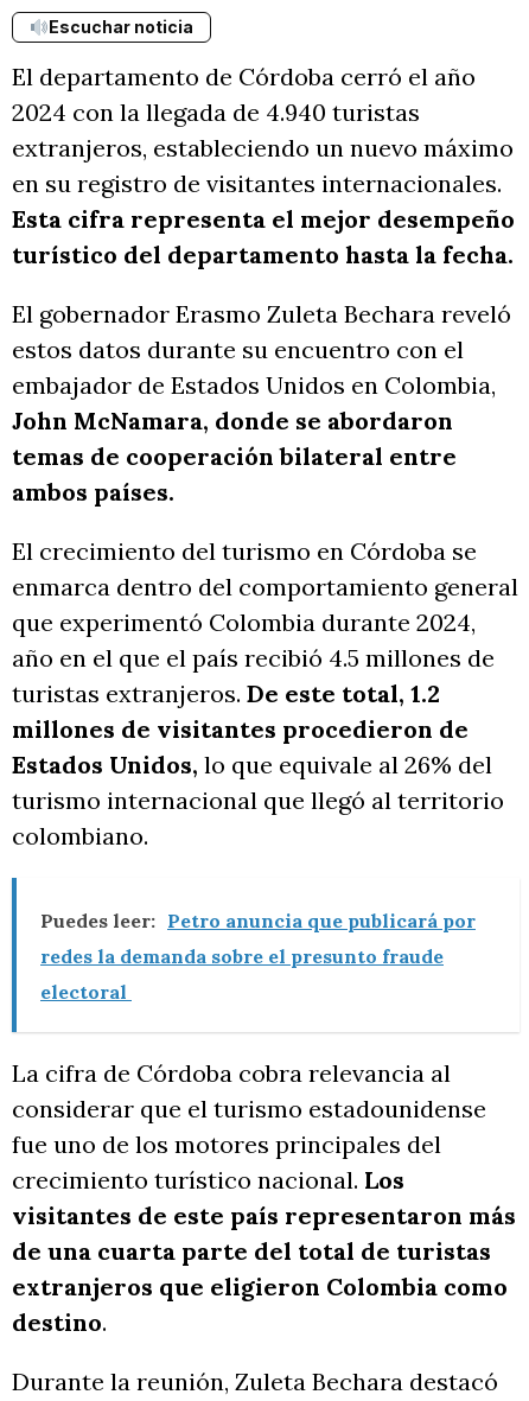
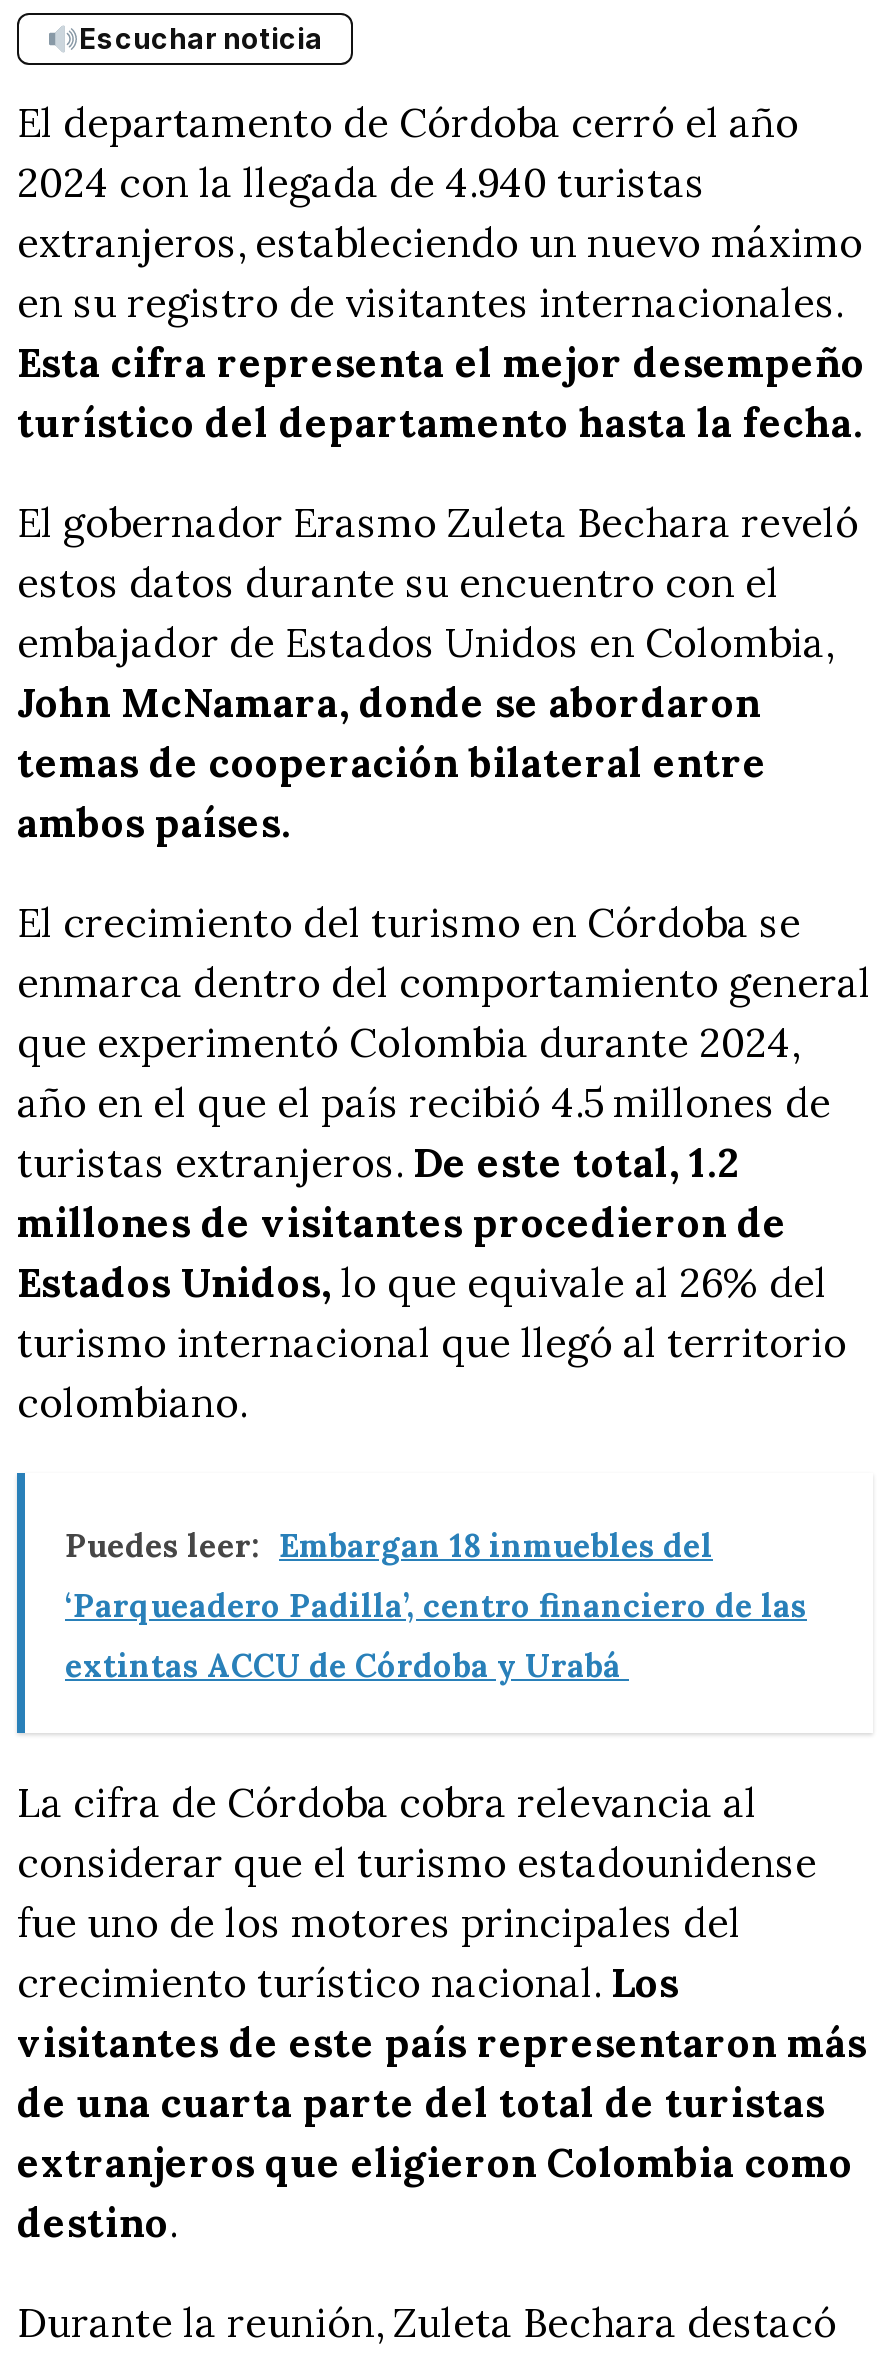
- Puedes leer: Petro anuncia que publicará por
+ Puedes leer: Embargan 18 inmuebles del

- redes la demanda sobre el presunto fraude
+ ‘Parqueadero Padilla’, centro financiero de las

- electoral
+ extintas ACCU de Córdoba y Urabá
